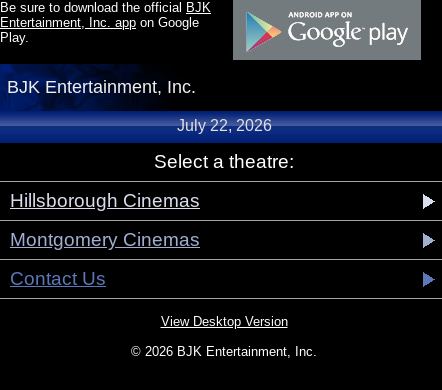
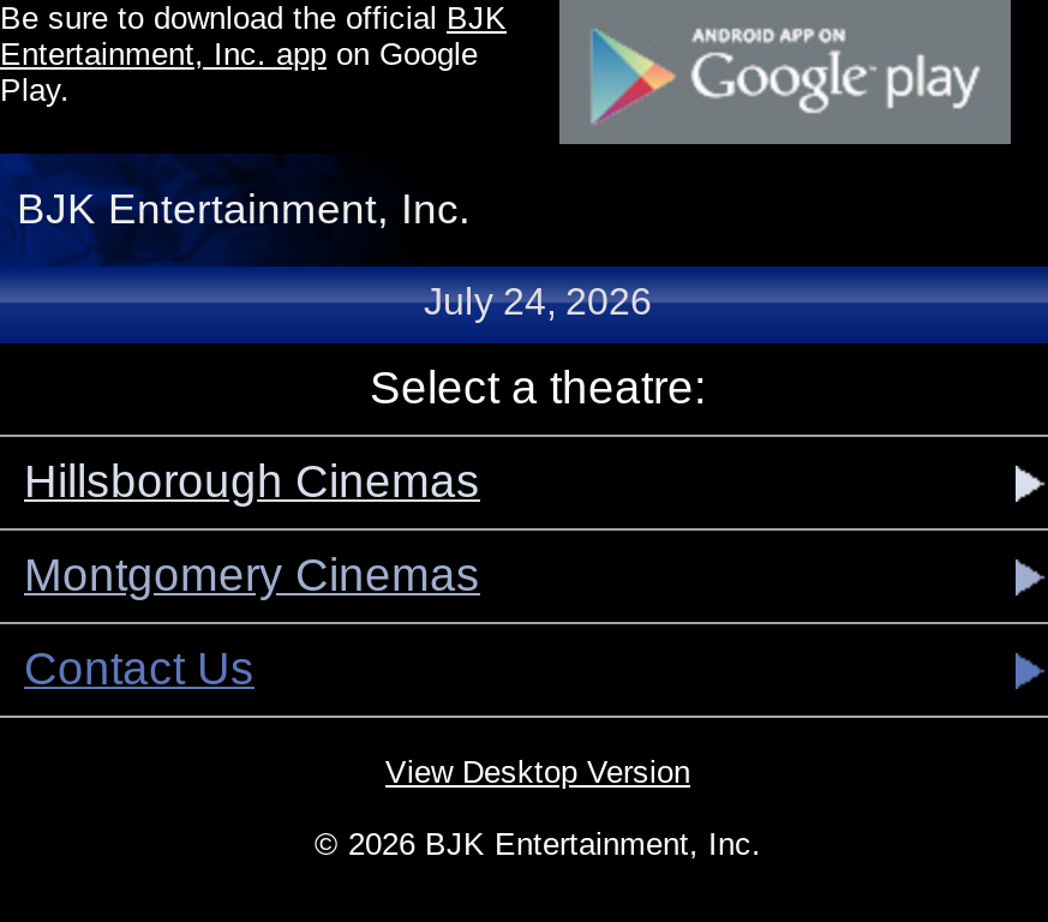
- July 22, 2026
+ July 24, 2026
